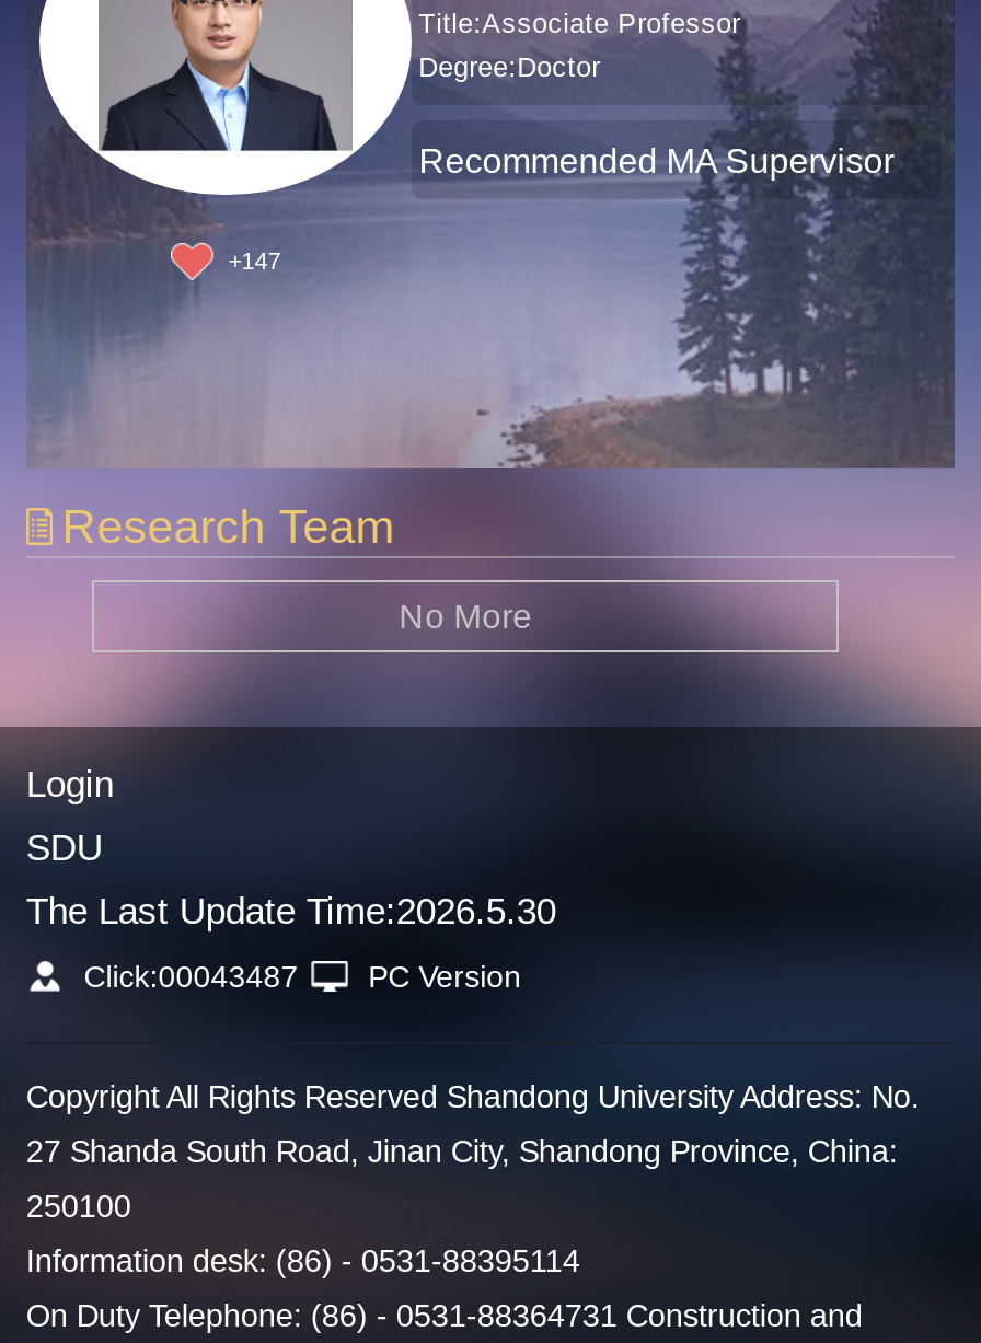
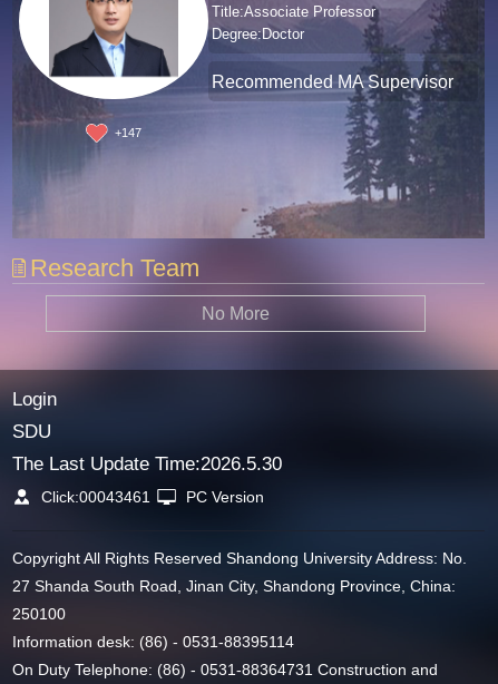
- Click:00043487 PC Version
+ Click:00043461 PC Version
